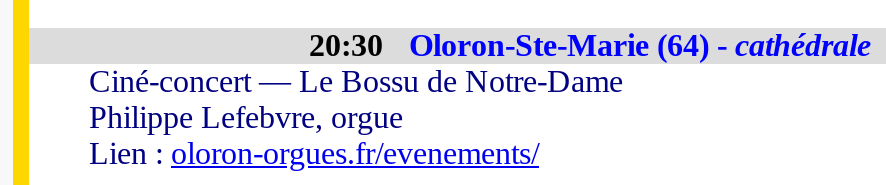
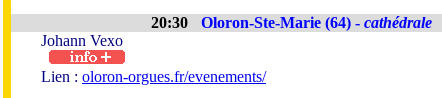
- Ciné-concert — Le Bossu de Notre-Dame
- Philippe Lefebvre, orgue
+ Johann Vexo
